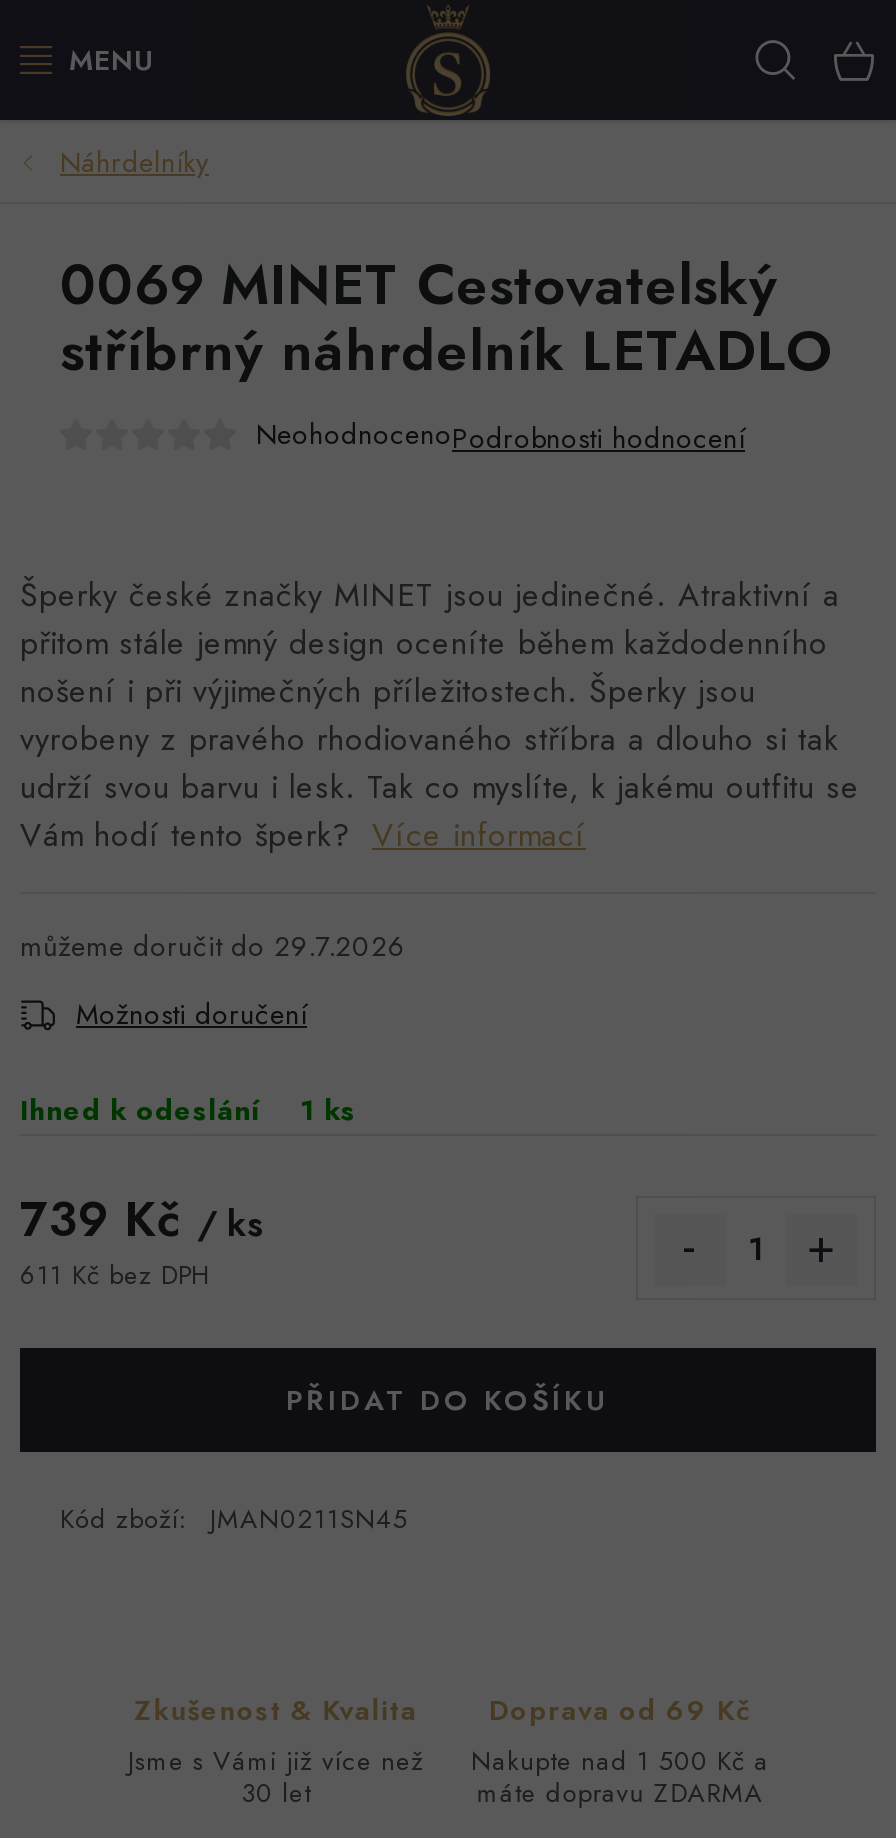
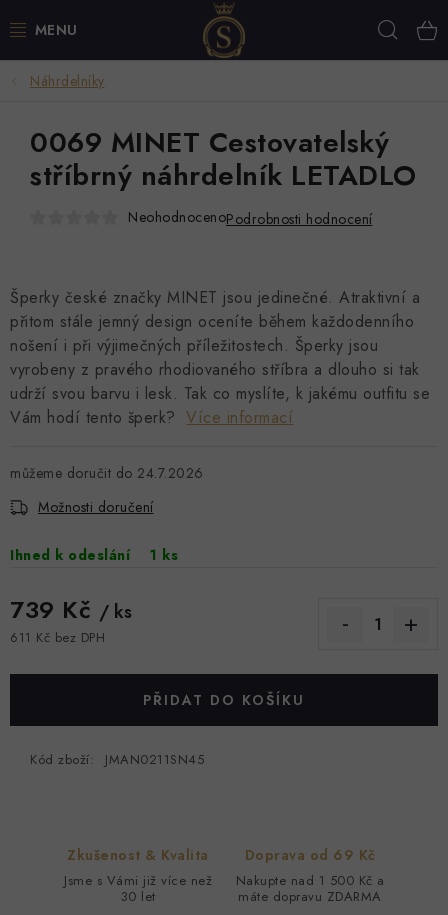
- 29.7.2026
+ 24.7.2026
